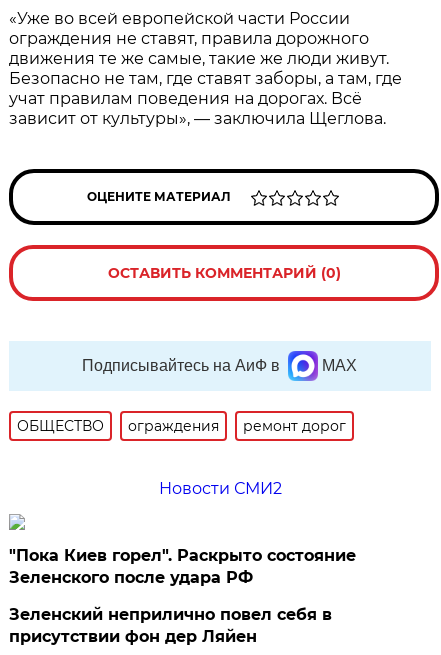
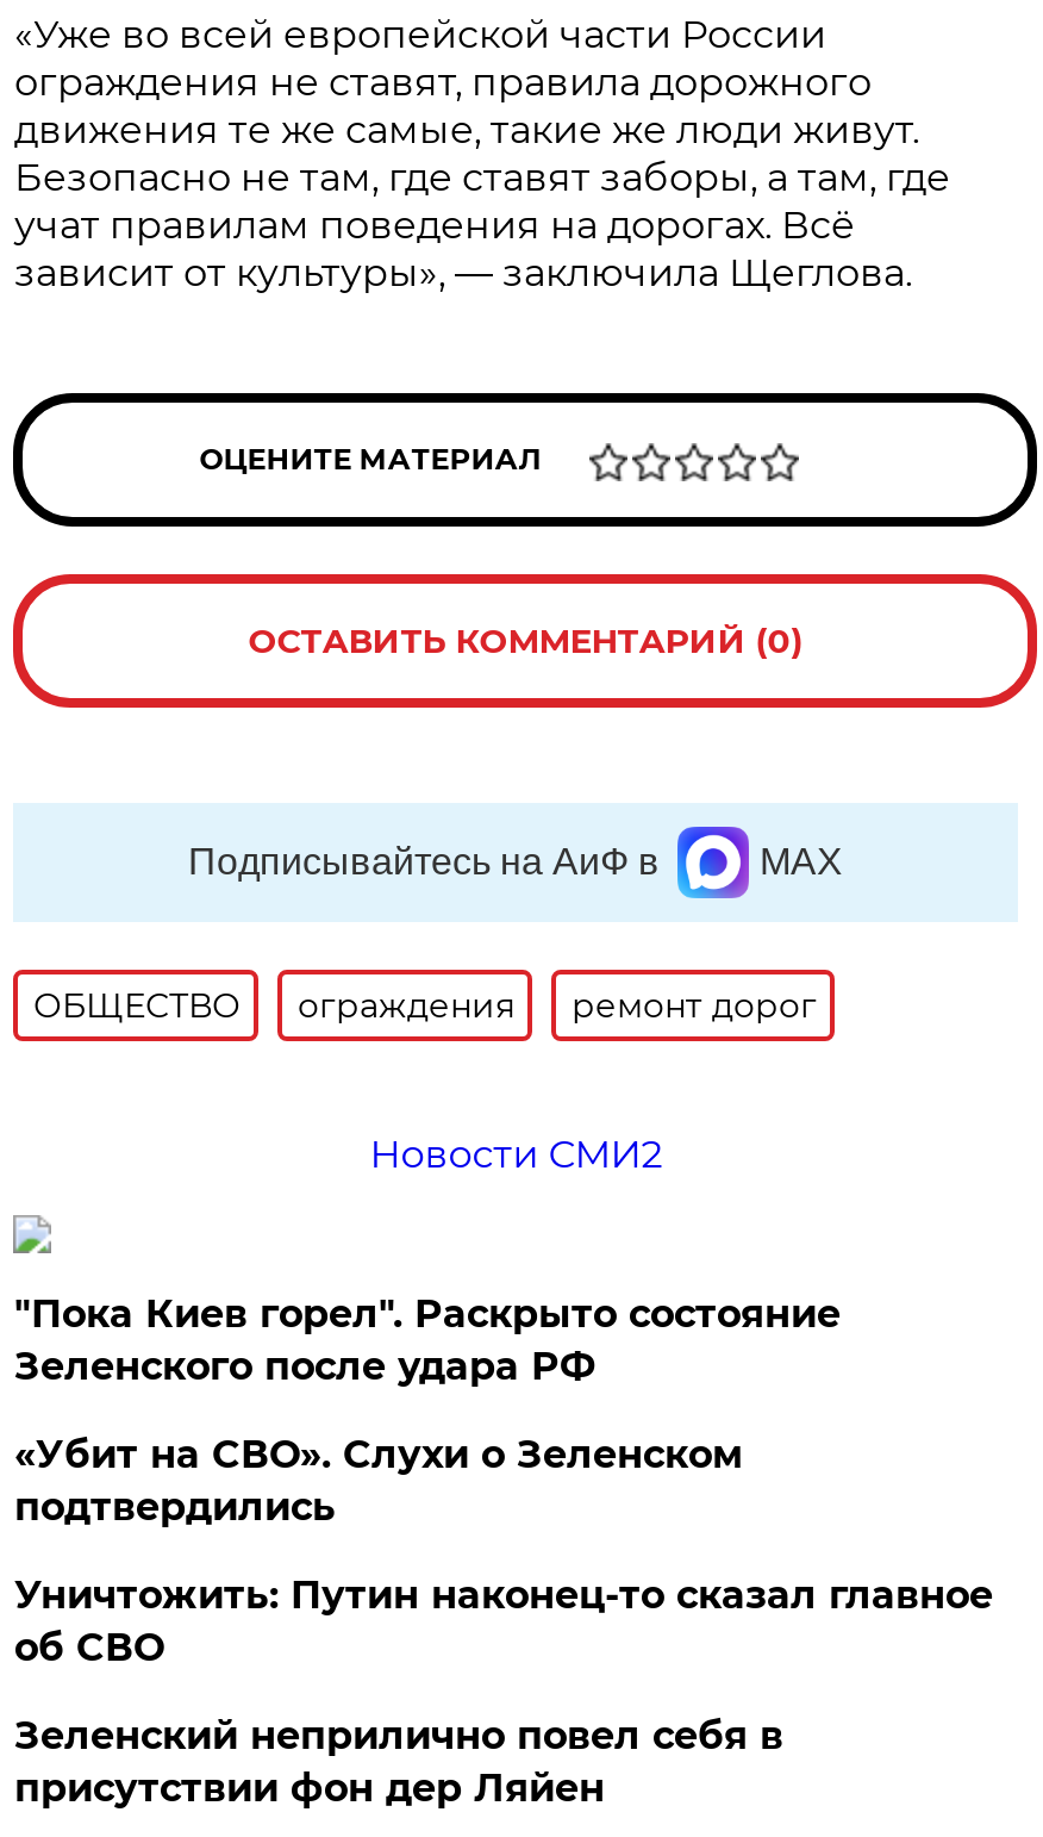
+ «Убит на СВО». Слухи о Зеленском
+ подтвердились
+ Уничтожить: Путин наконец-то сказал главное
+ об СВО
